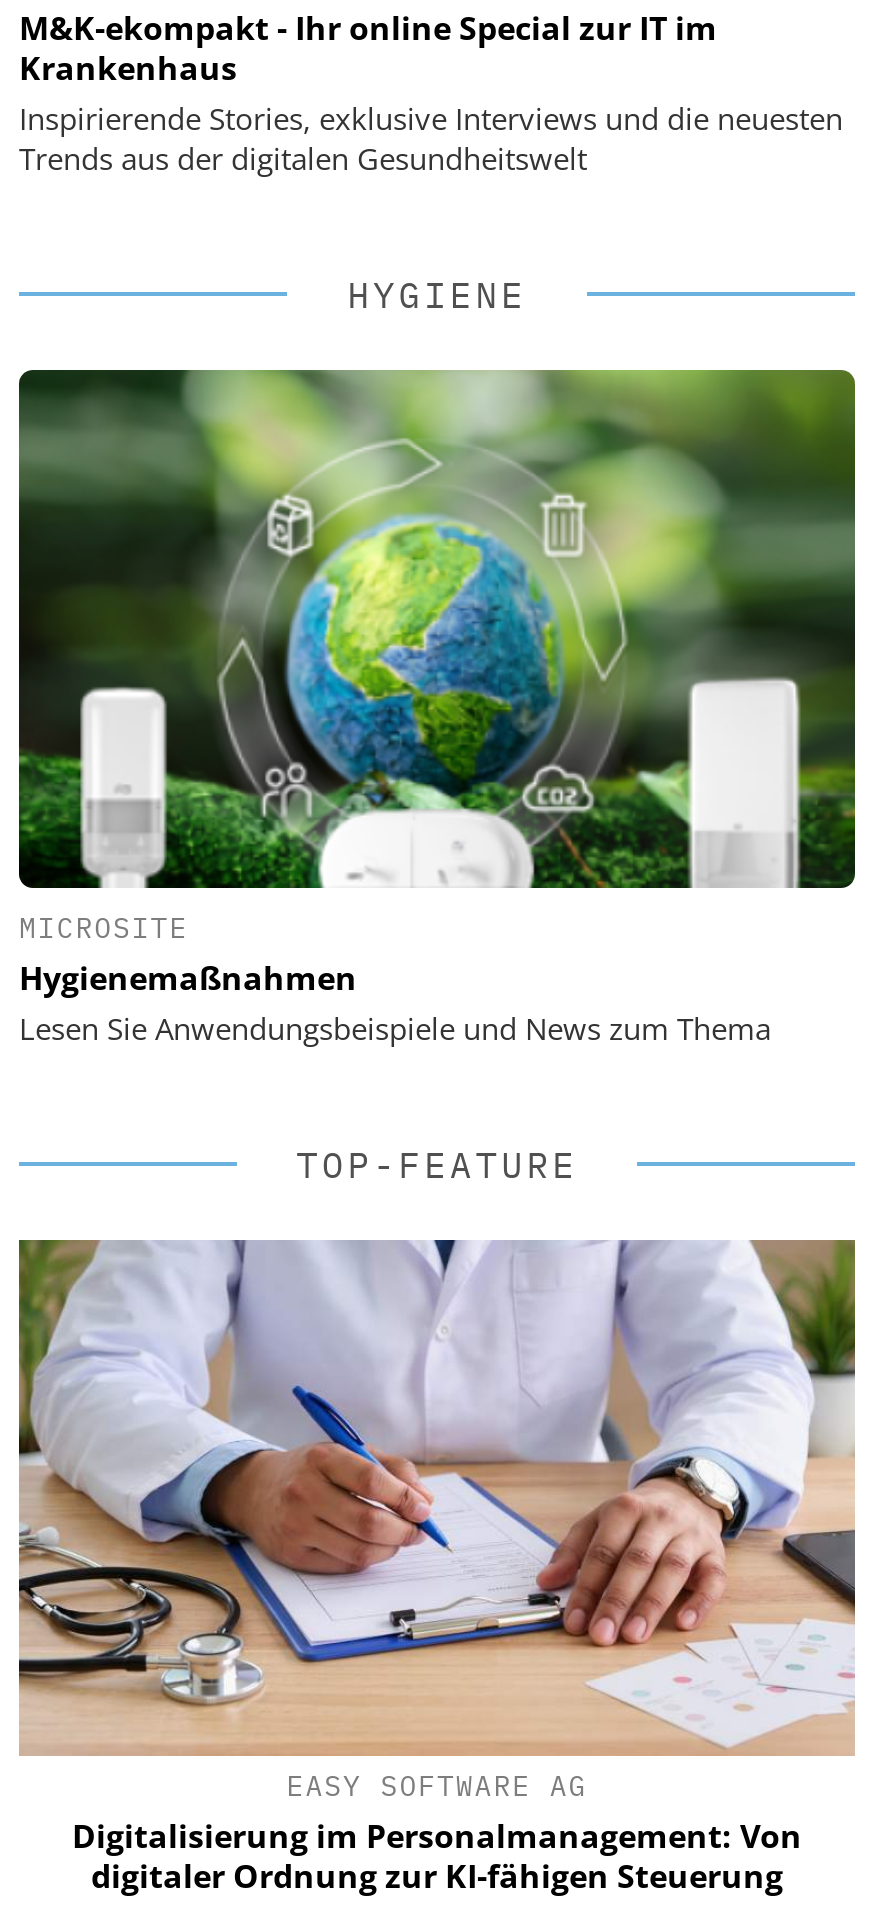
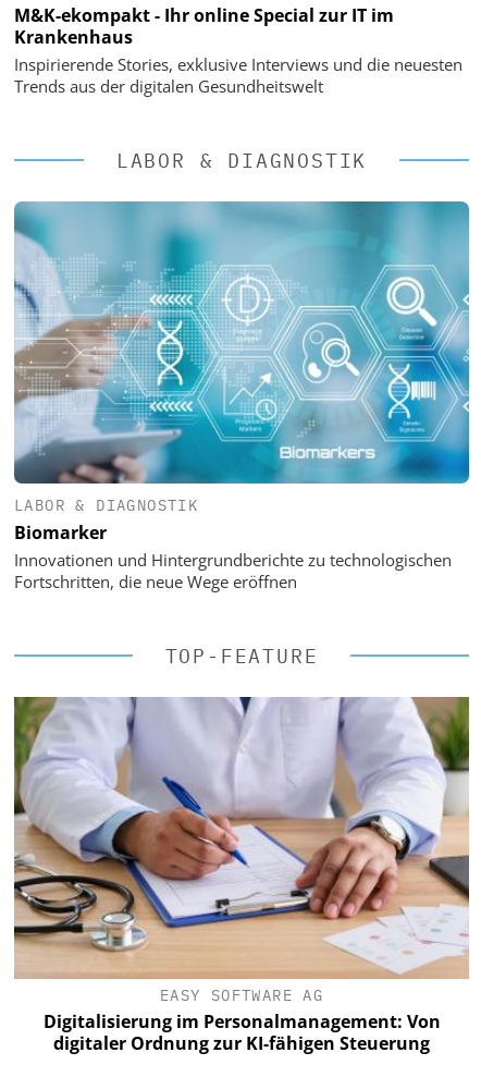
- HYGIENE
+ LABOR & DIAGNOSTIK

- [image]
- MICROSITE
- Hygienemaßnahmen
- Lesen Sie Anwendungsbeispiele und News zum Thema
+ [image]
+ LABOR & DIAGNOSTIK
+ Biomarker
+ Innovationen und Hintergrundberichte zu technologischen
+ Fortschritten, die neue Wege eröffnen
